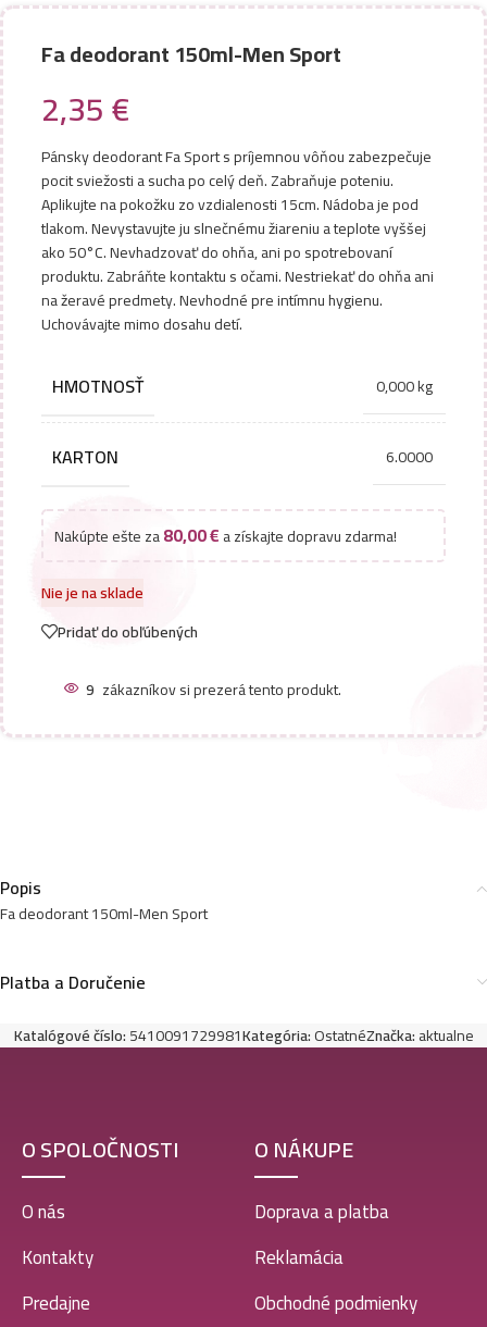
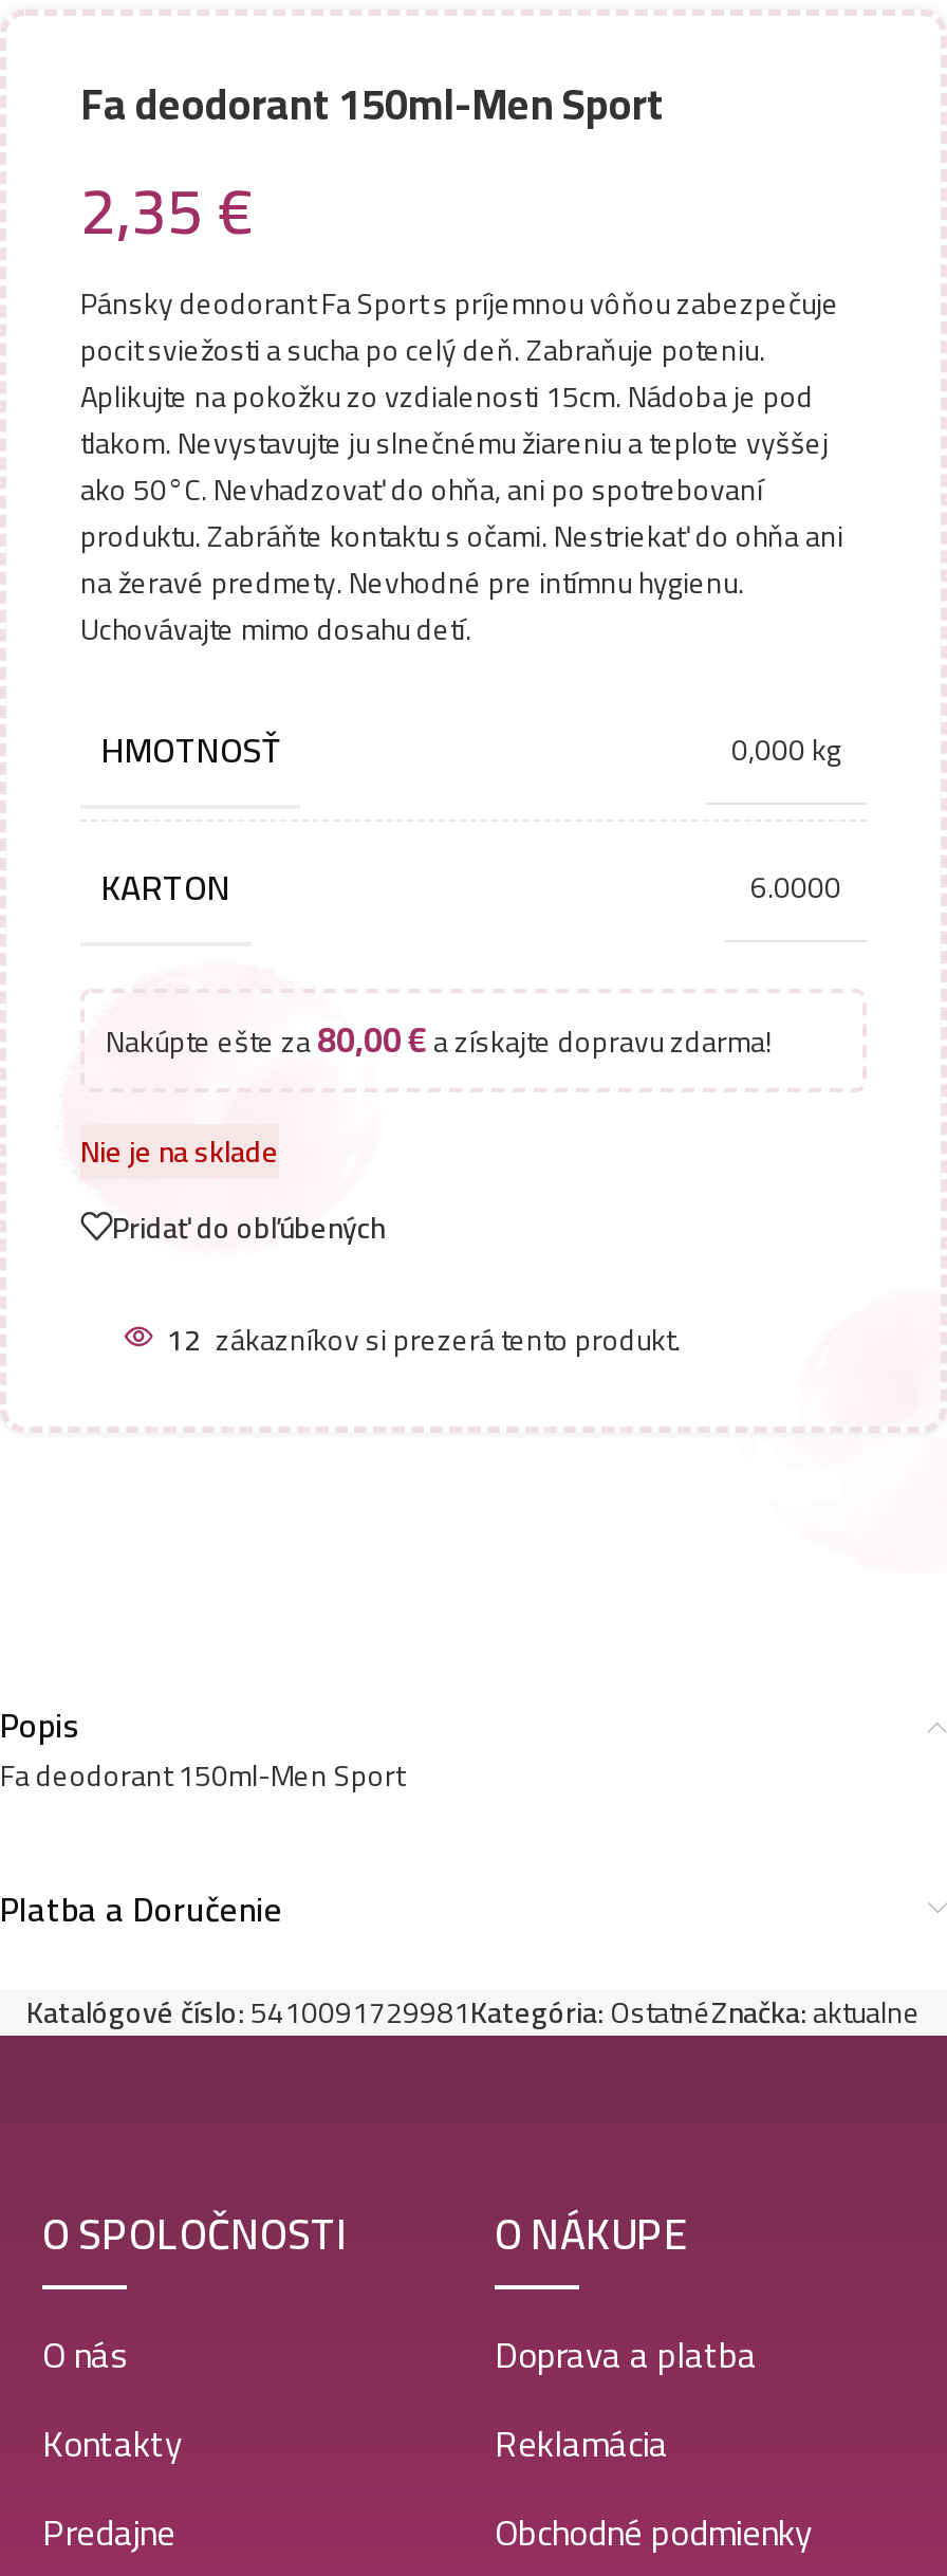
- 9 zákazníkov si prezerá tento produkt.
+ 12 zákazníkov si prezerá tento produkt.
